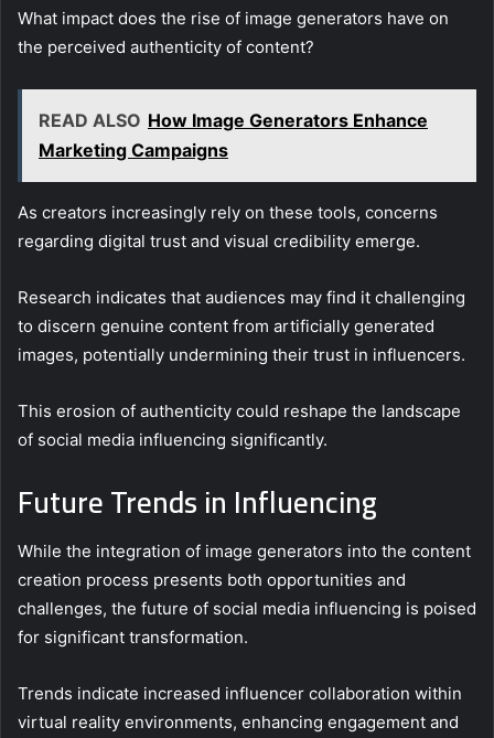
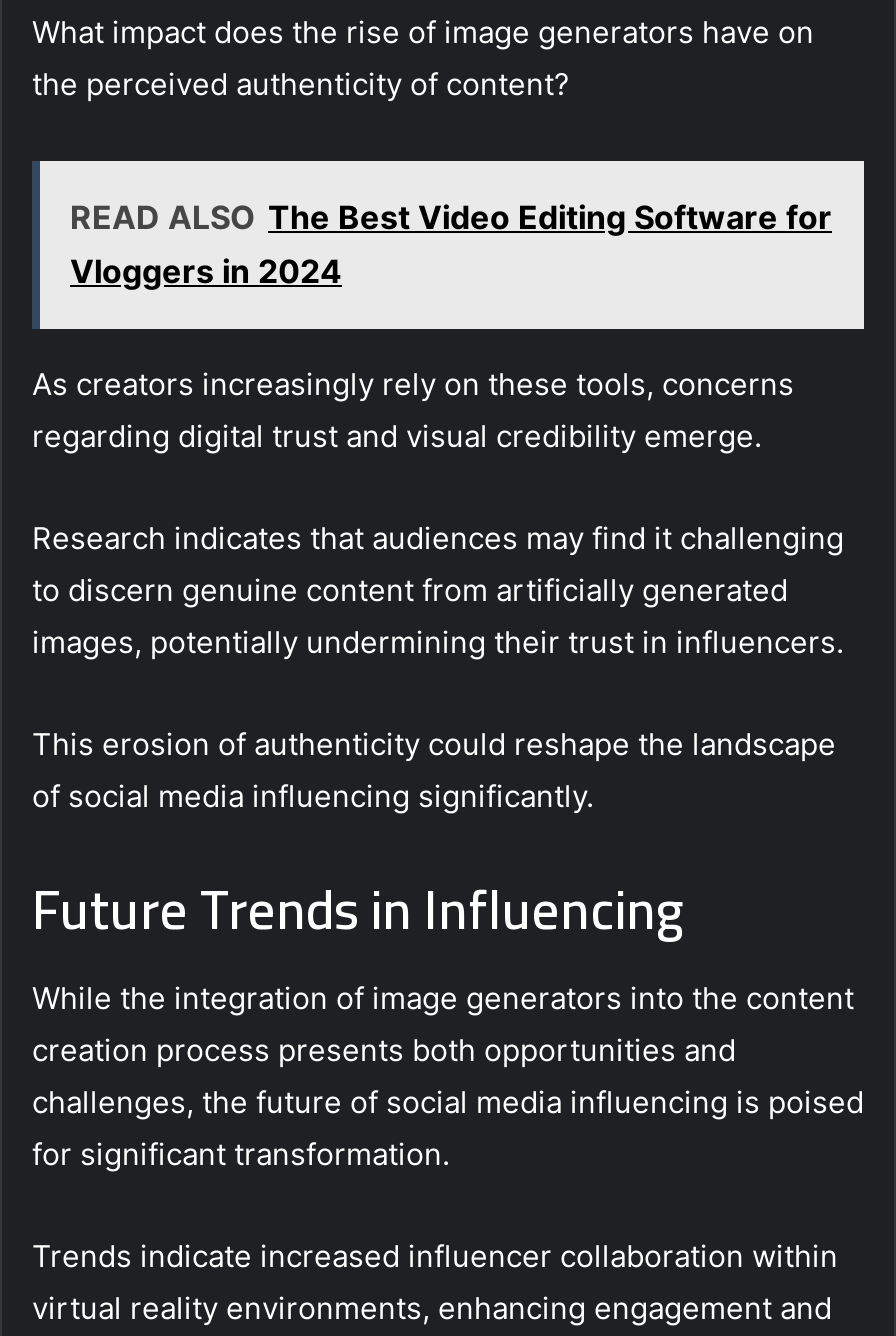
- READ ALSO How Image Generators Enhance
- Marketing Campaigns
+ READ ALSO The Best Video Editing Software for
+ Vloggers in 2024
